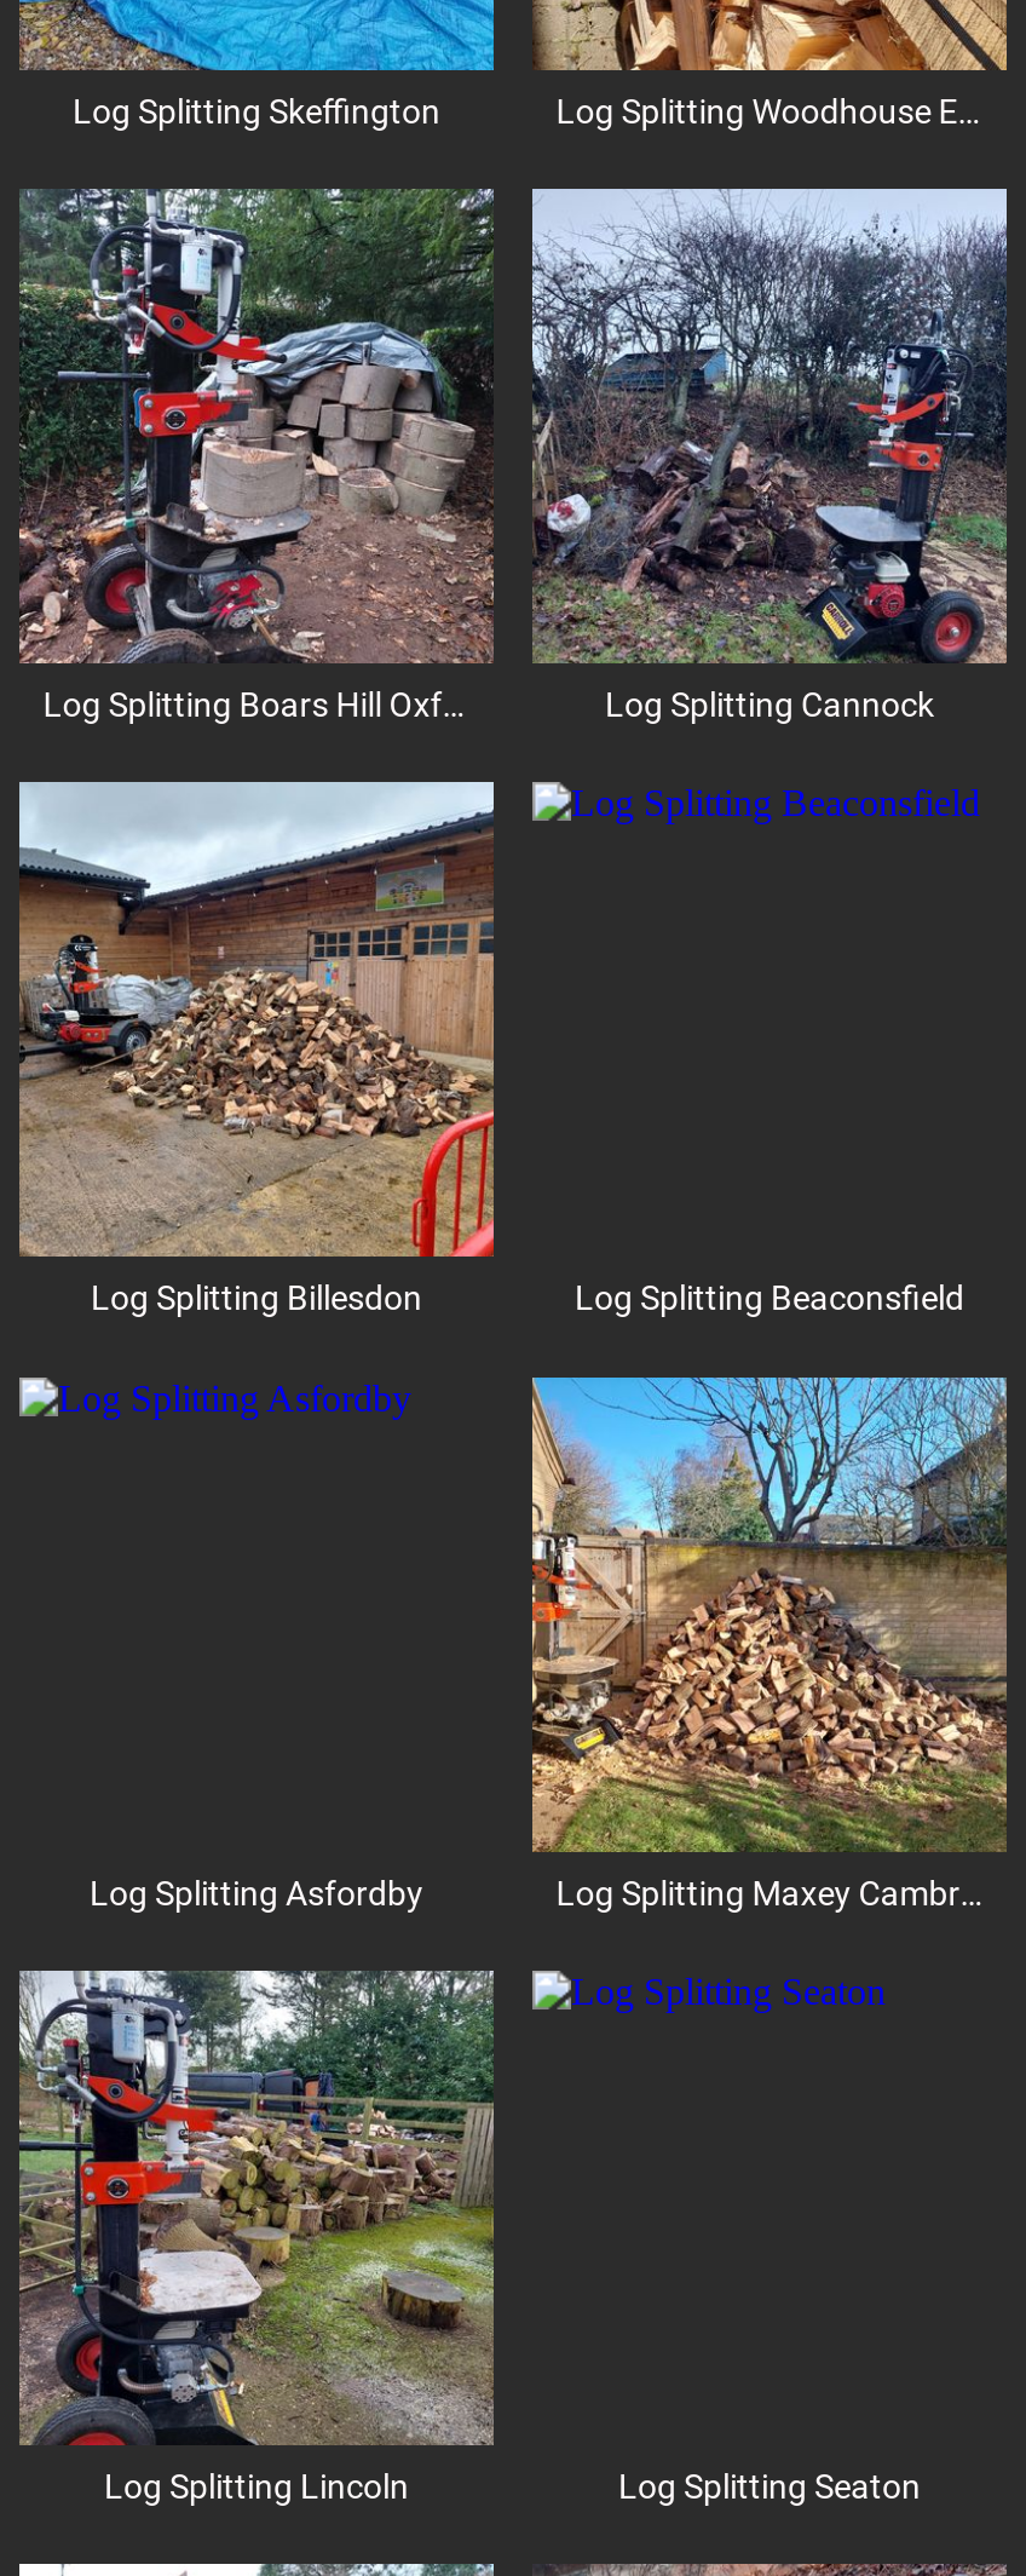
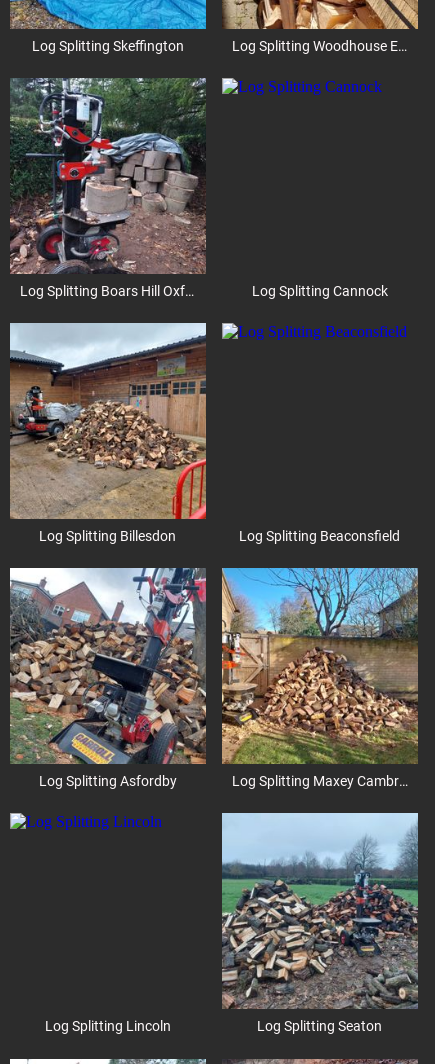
- [image]

+ [image]

+ [image]

- [image]
